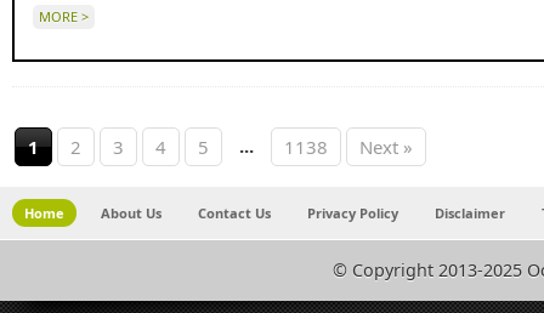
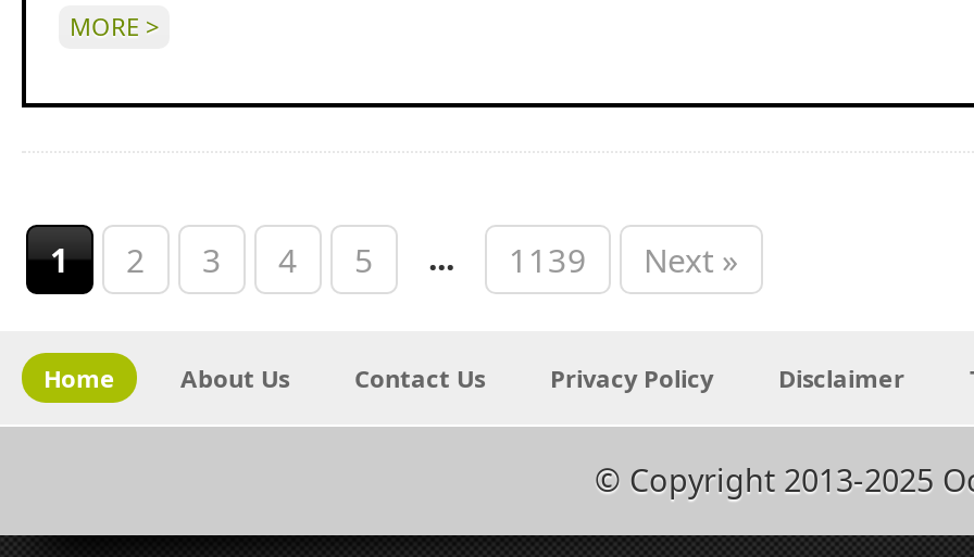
- 1138
+ 1139
